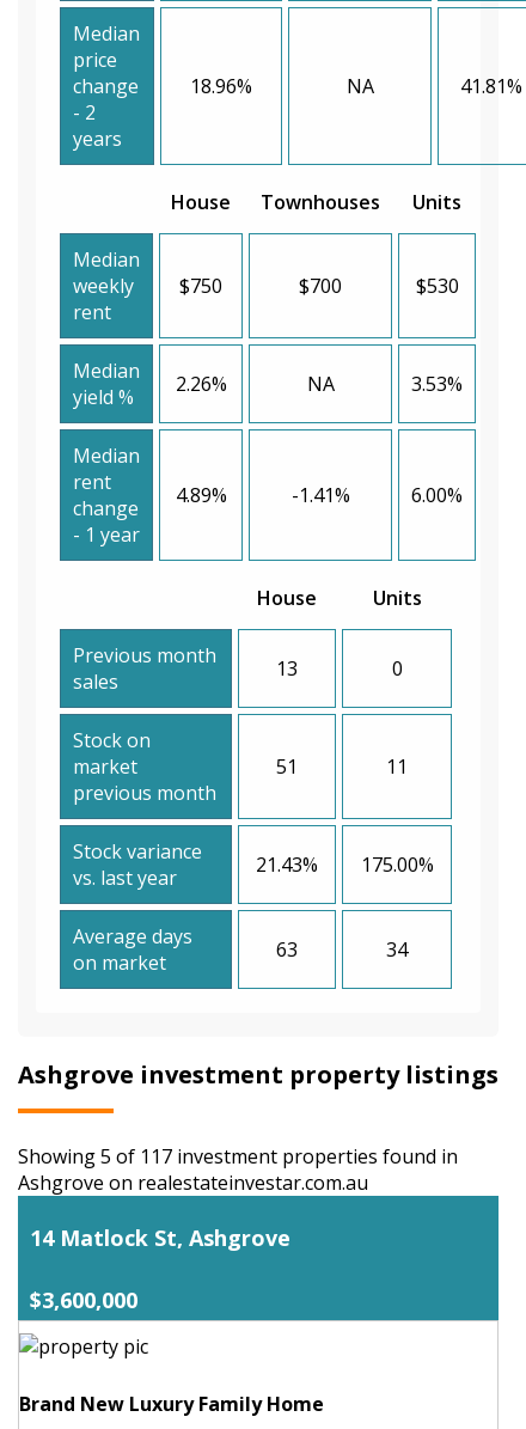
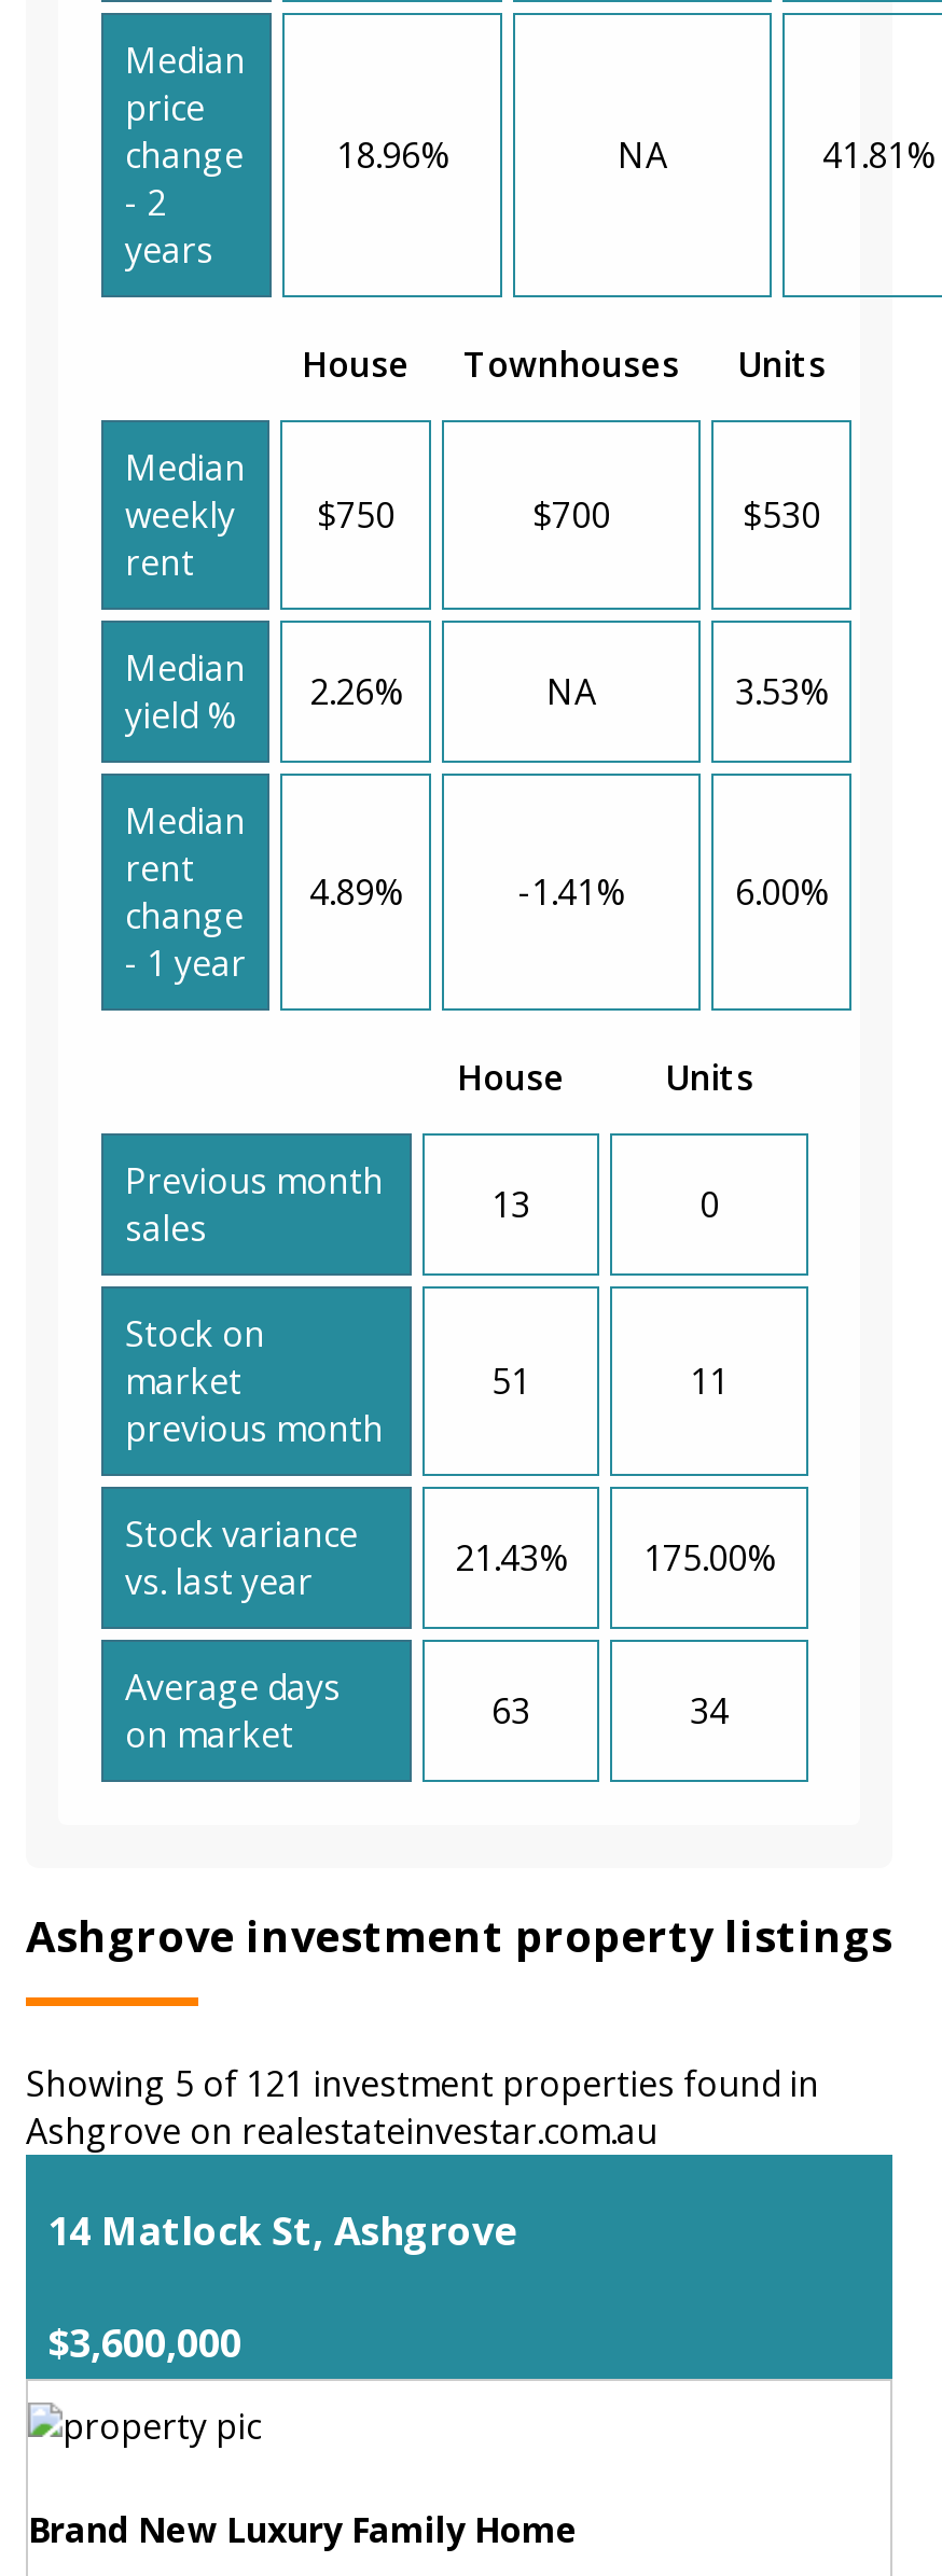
- Showing 5 of 117 investment properties found in
+ Showing 5 of 121 investment properties found in
